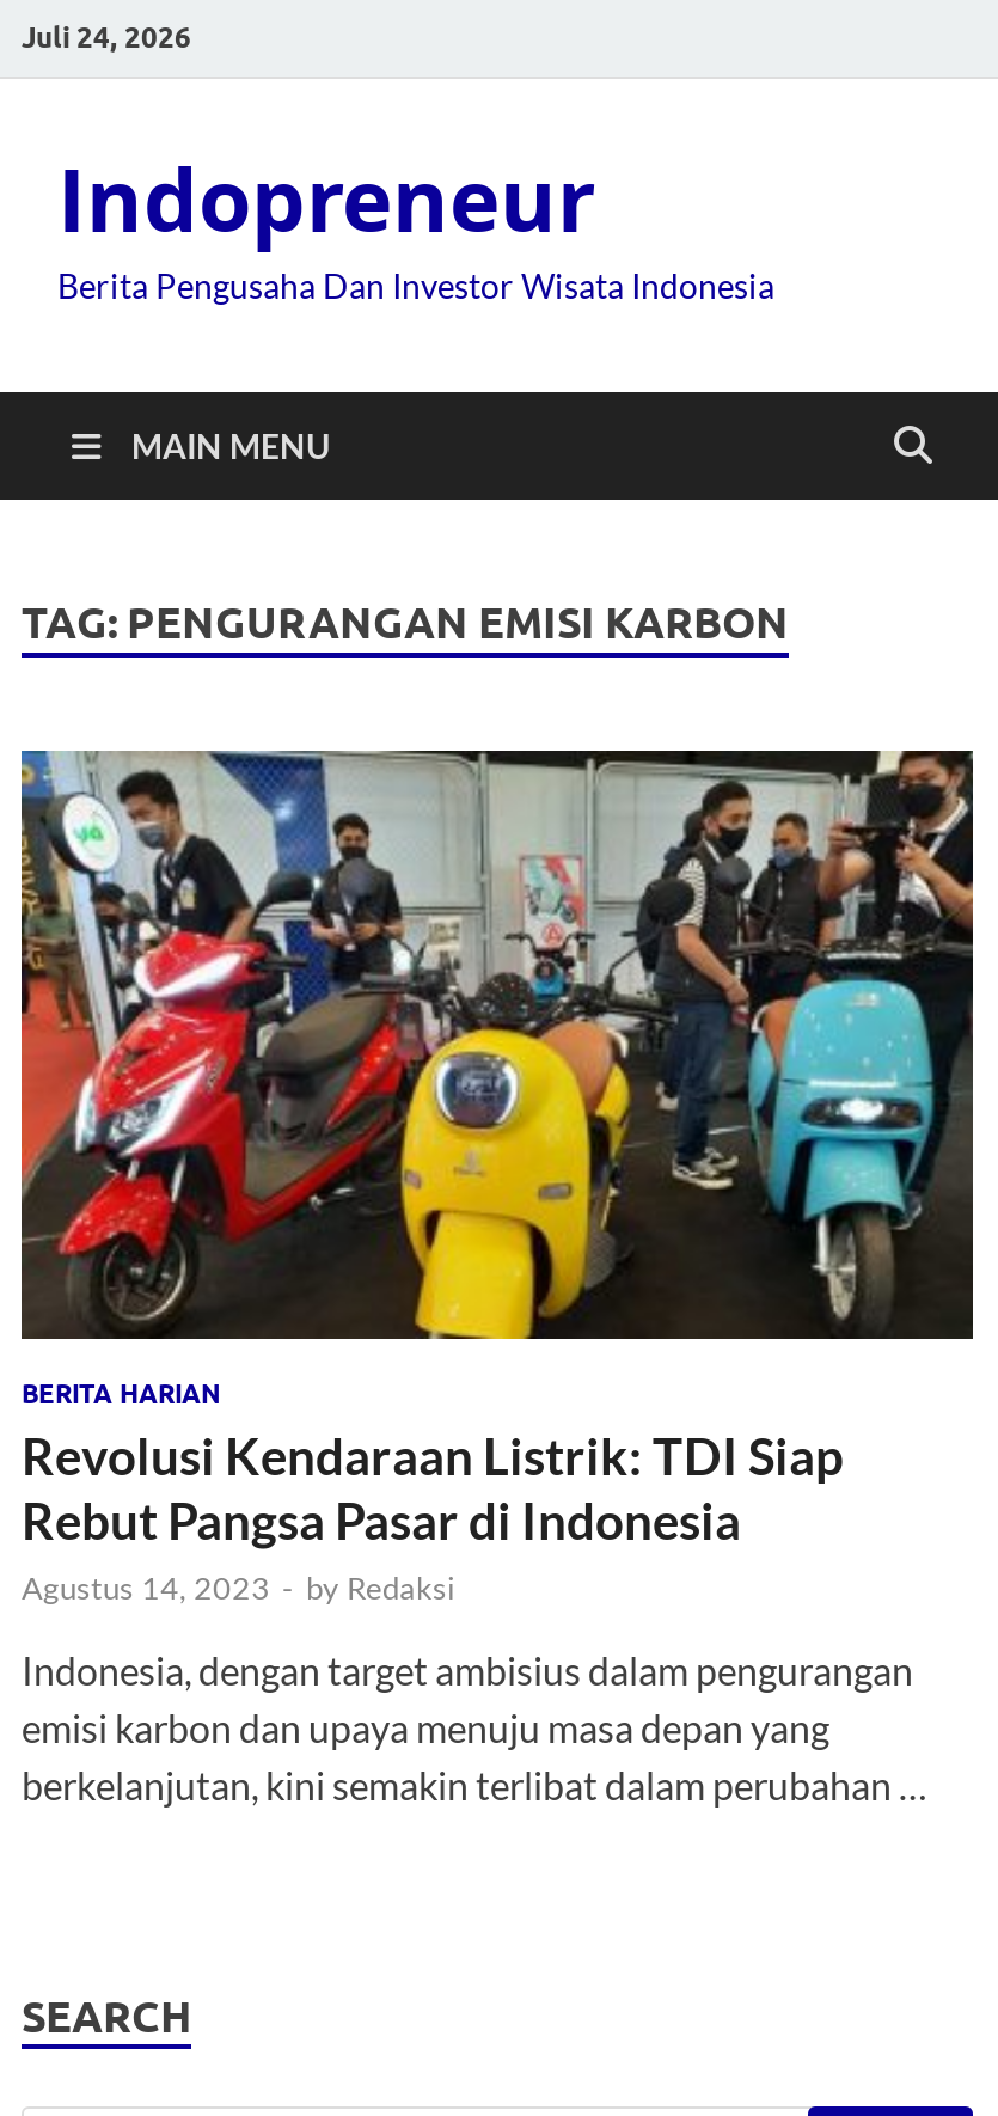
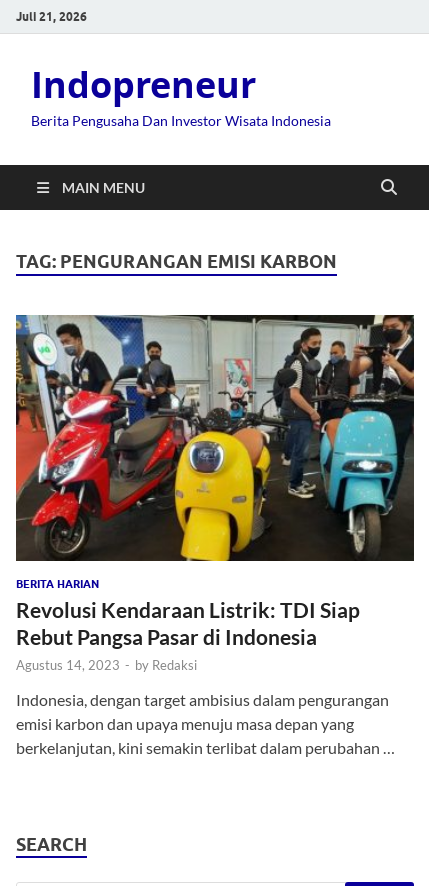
- Juli 24, 2026
+ Juli 21, 2026
